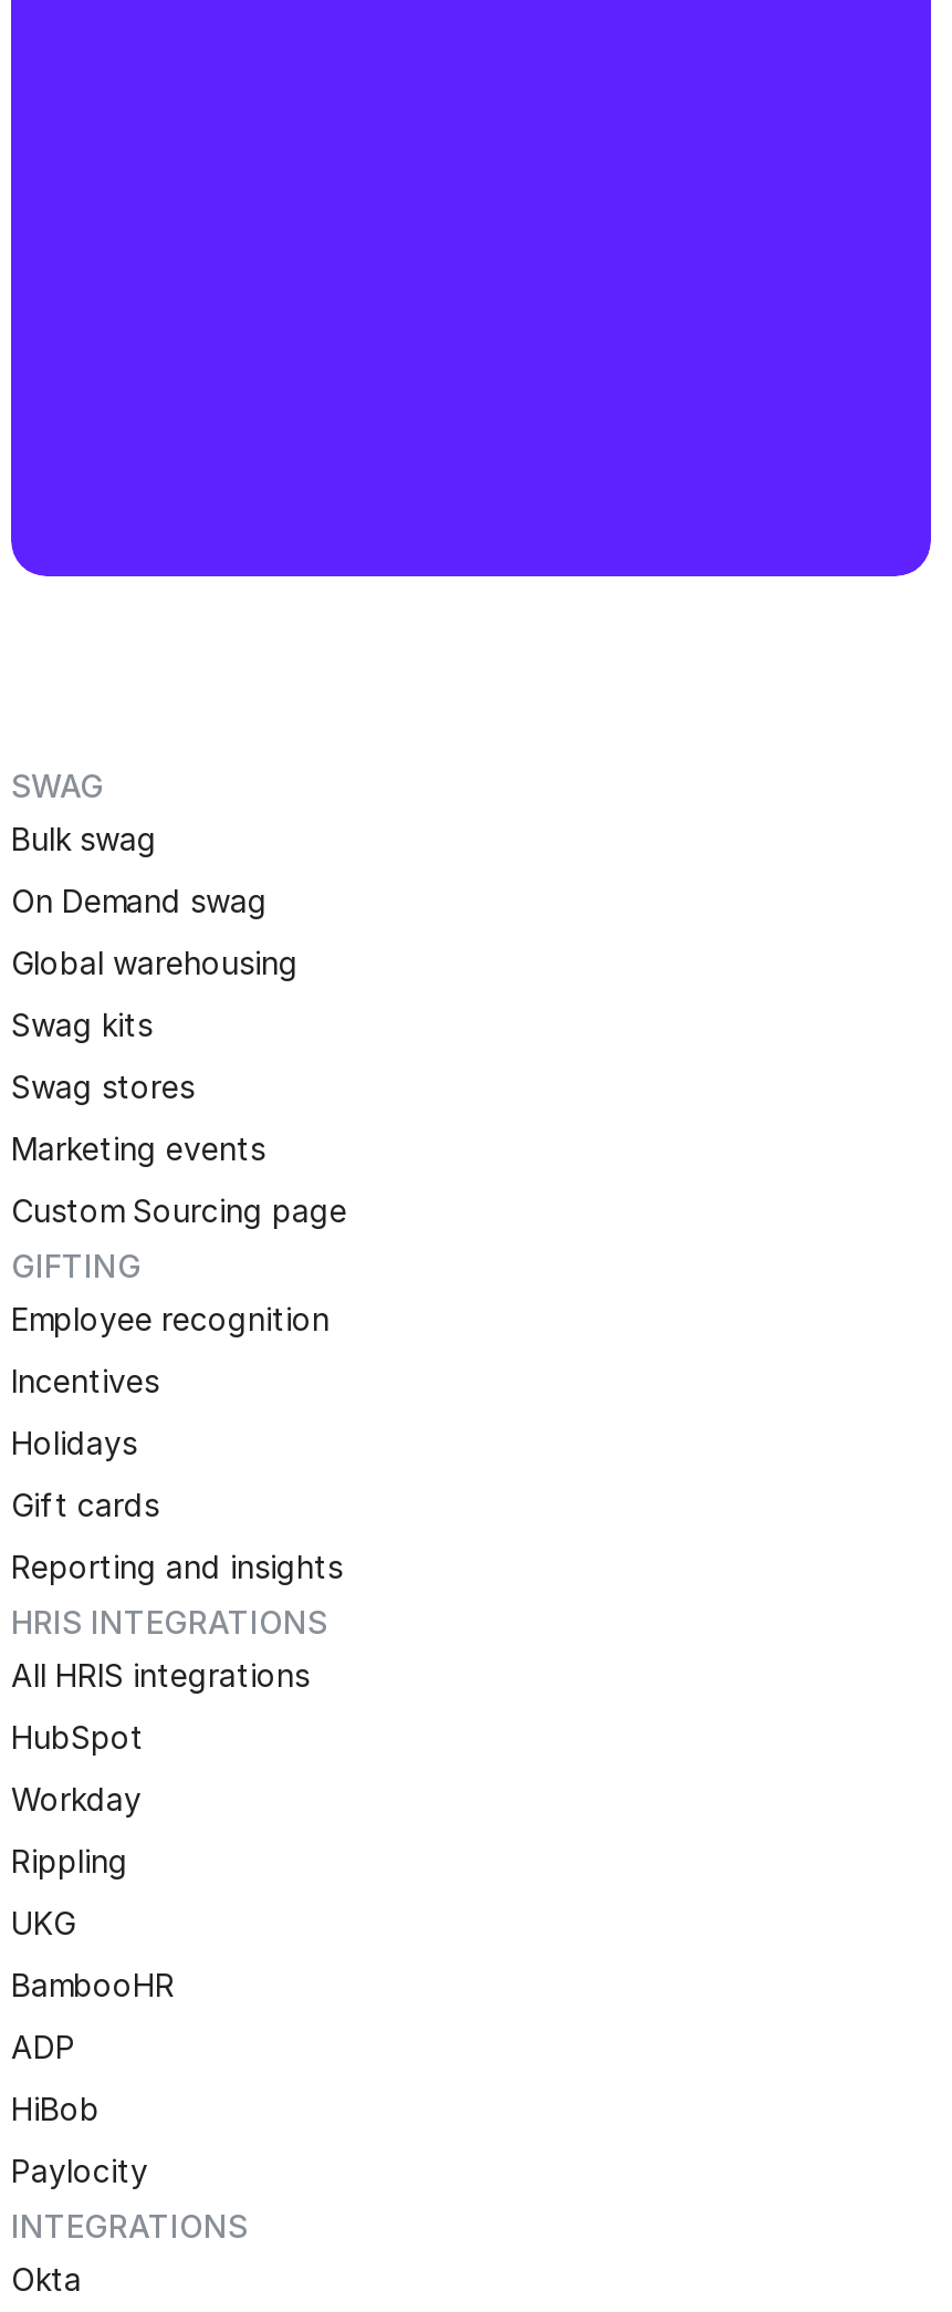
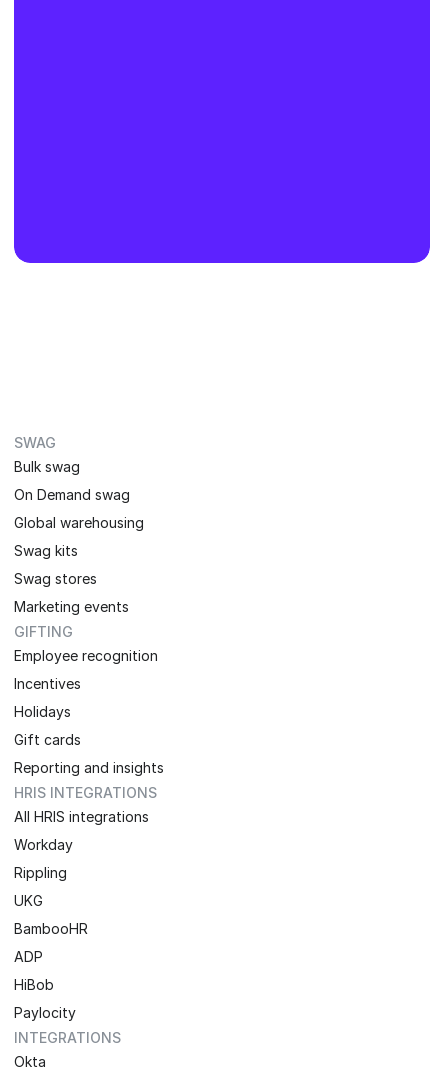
moved down: SWAG | Bulk swag | On Demand swag | Global warehousing | Swag kits | Swag stores | Marketing events

- Custom Sourcing page

moved down: GIFTING | Employee recognition | Incentives | Holidays | Gift cards | Reporting and insights | HRIS INTEGRATIONS | All HRIS integrations

- HubSpot
